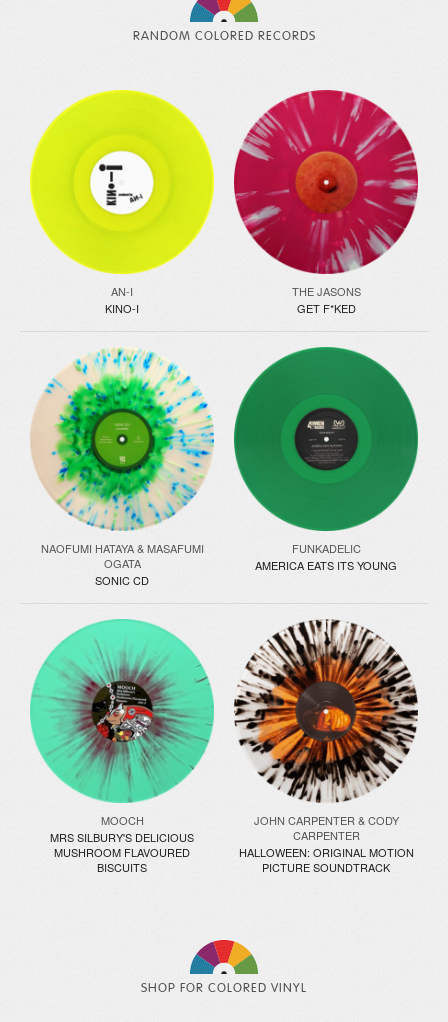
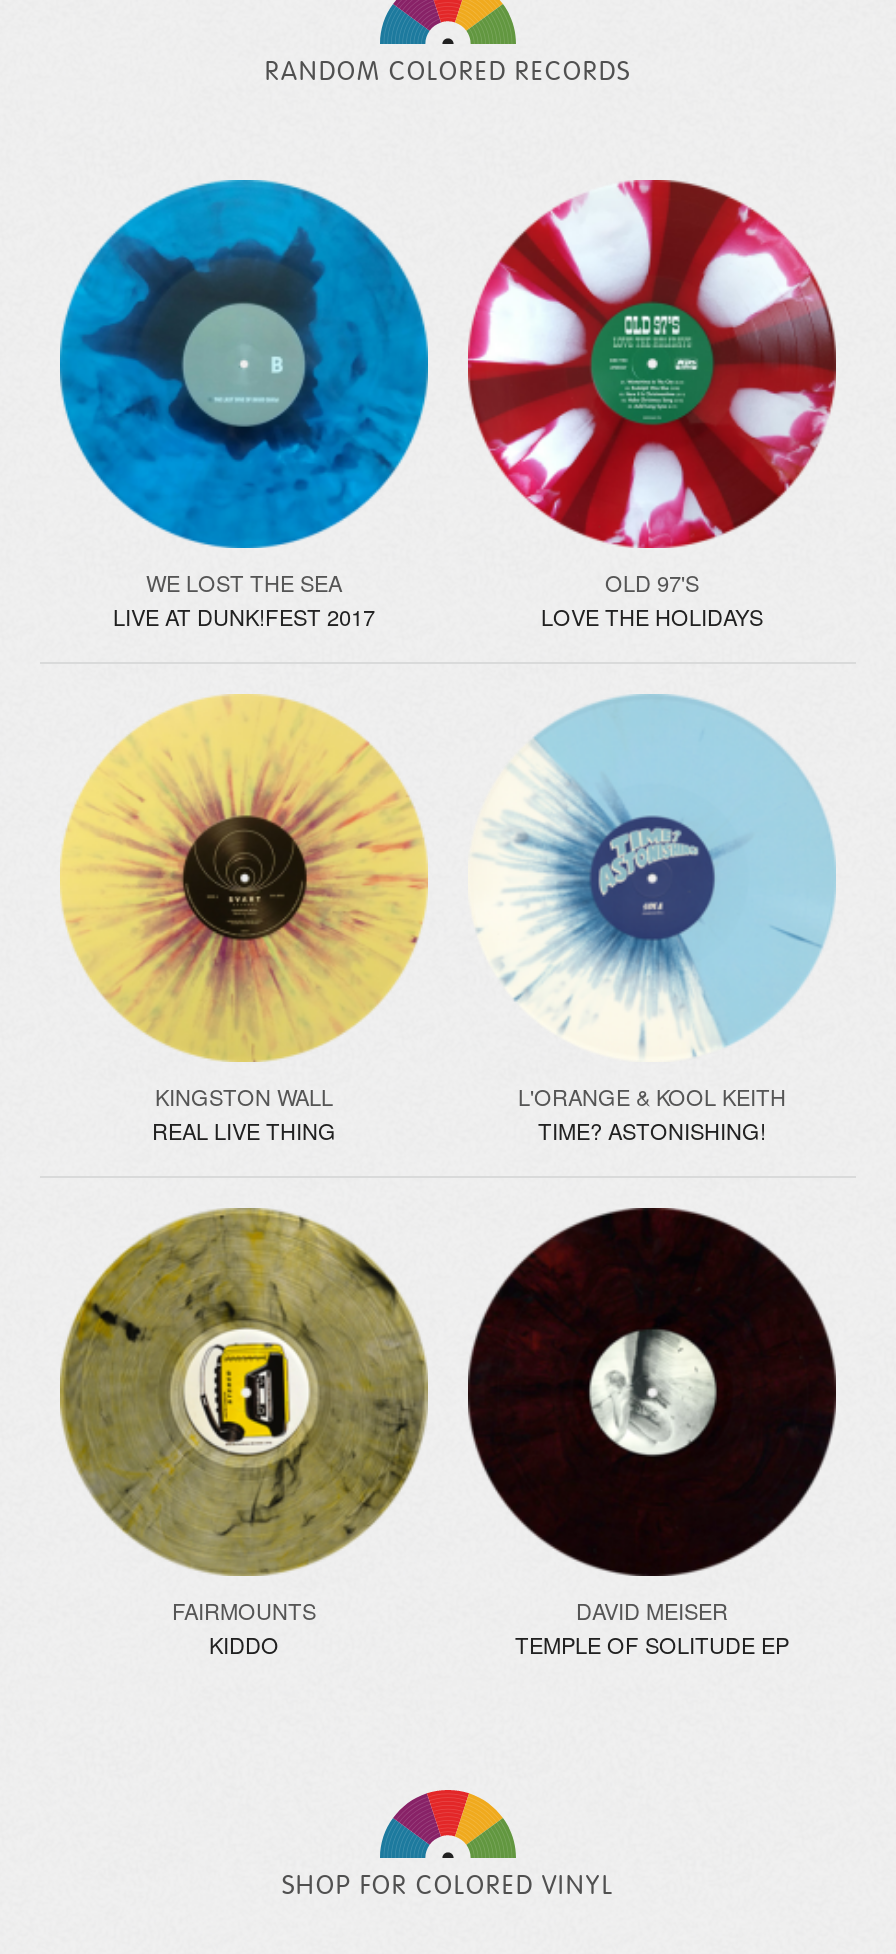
- [image]
- AN-I
- KINO-I
+ [image]
+ WE LOST THE SEA
+ LIVE AT DUNK!FEST 2017

- [image]
- THE JASONS
- GET F*KED
+ [image]
+ OLD 97'S
+ LOVE THE HOLIDAYS

- [image]
+ [image]

- [image]
- FUNKADELIC
- AMERICA EATS ITS YOUNG
+ [image]
+ L'ORANGE & KOOL KEITH
+ TIME? ASTONISHING!

- NAOFUMI HATAYA & MASAFUMI
- OGATA
- SONIC CD
+ KINGSTON WALL
+ REAL LIVE THING

- [image]
- MOOCH
- MRS SILBURY'S DELICIOUS
- MUSHROOM FLAVOURED
- BISCUITS
+ [image]
+ FAIRMOUNTS
+ KIDDO

- [image]
- JOHN CARPENTER & CODY
- CARPENTER
- HALLOWEEN: ORIGINAL MOTION
- PICTURE SOUNDTRACK
+ [image]
+ DAVID MEISER
+ TEMPLE OF SOLITUDE EP
